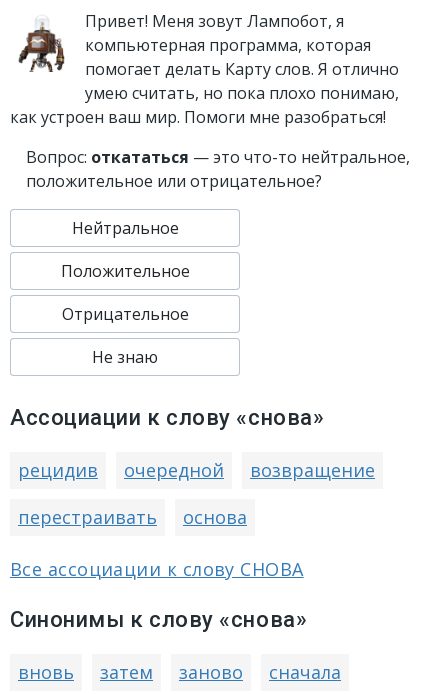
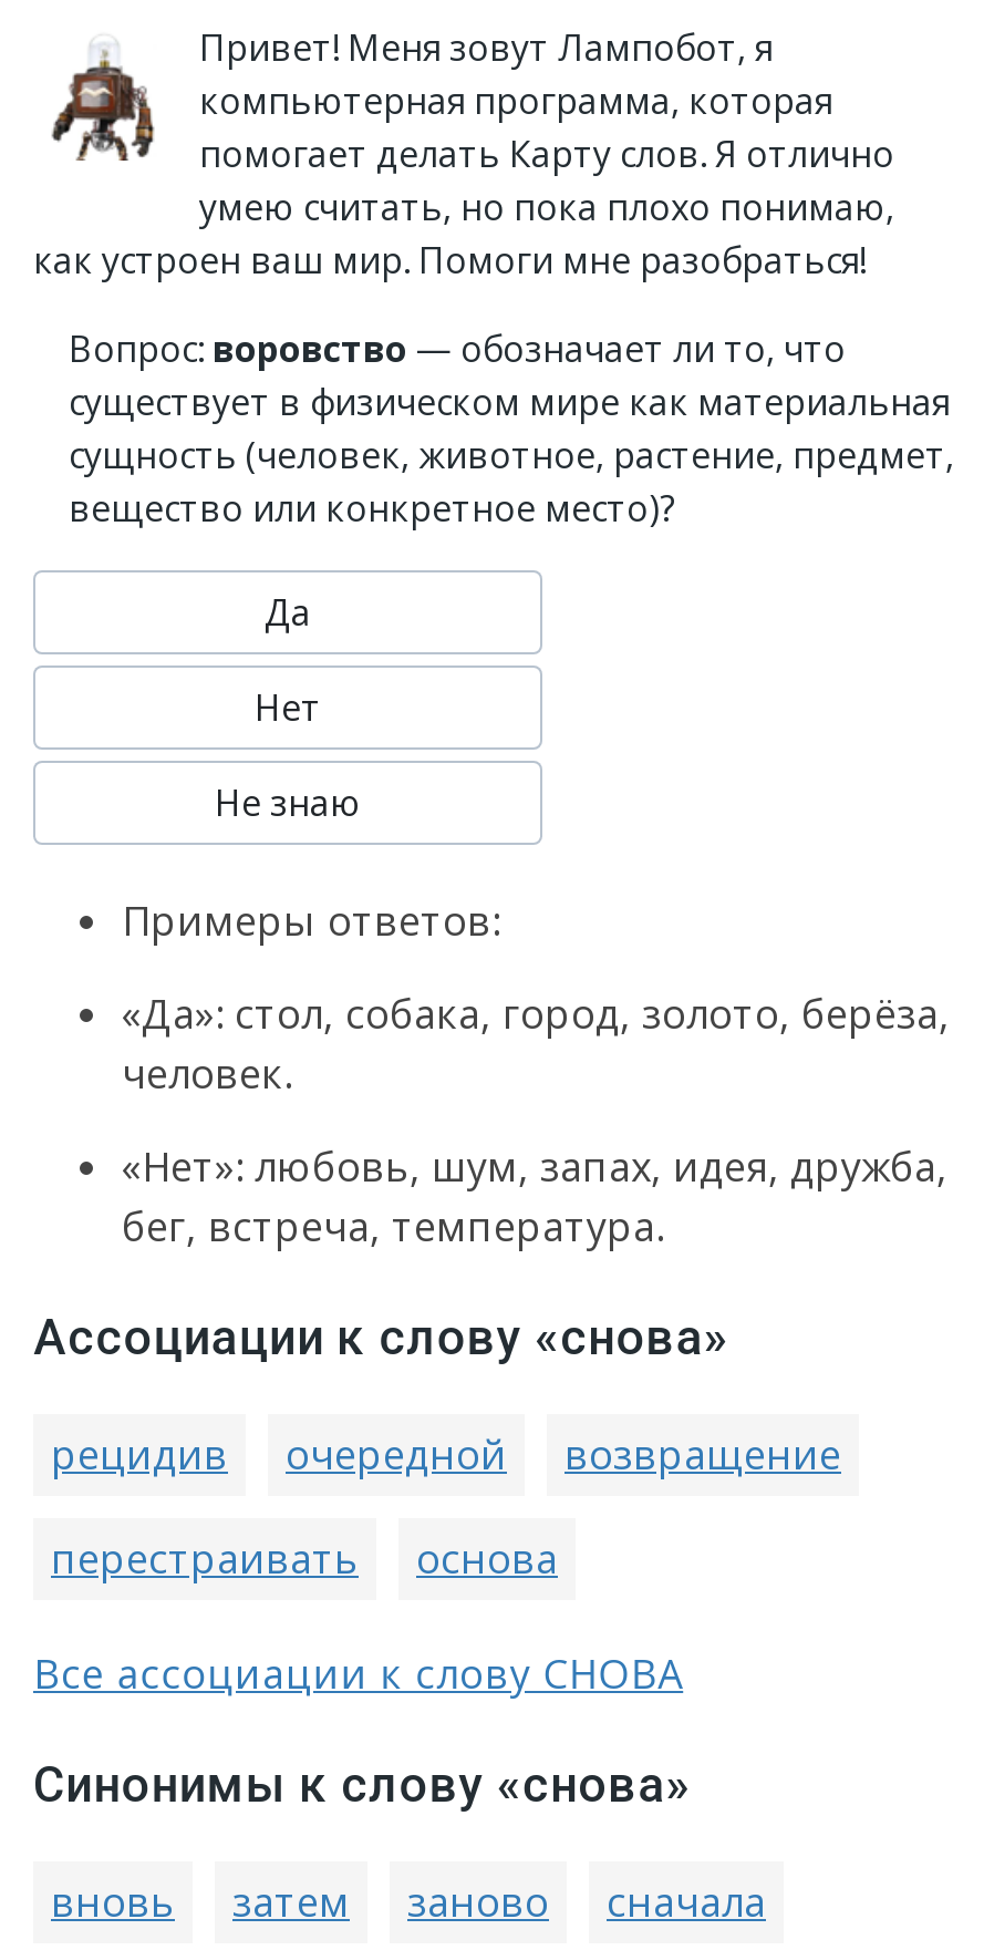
- Вопрос: откататься — это что-то нейтральное,
- положительное или отрицательное?
- Нейтральное
- Положительное
- Отрицательное
+ Вопрос: воровство — обозначает ли то, что
+ существует в физическом мире как материальная
+ сущность (человек, животное, растение, предмет,
+ вещество или конкретное место)?
+ Да
+ Нет

+ Примеры ответов:
+ «Да»: стол, собака, город, золото, берёза,
+ человек.
+ «Нет»: любовь, шум, запах, идея, дружба,
+ бег, встреча, температура.
